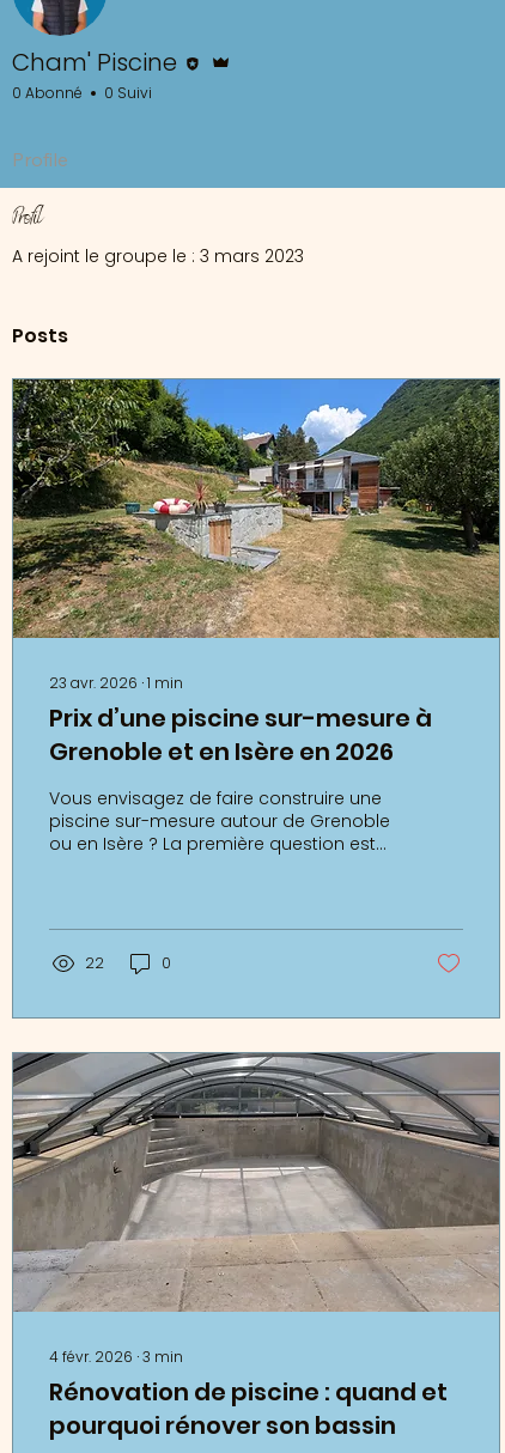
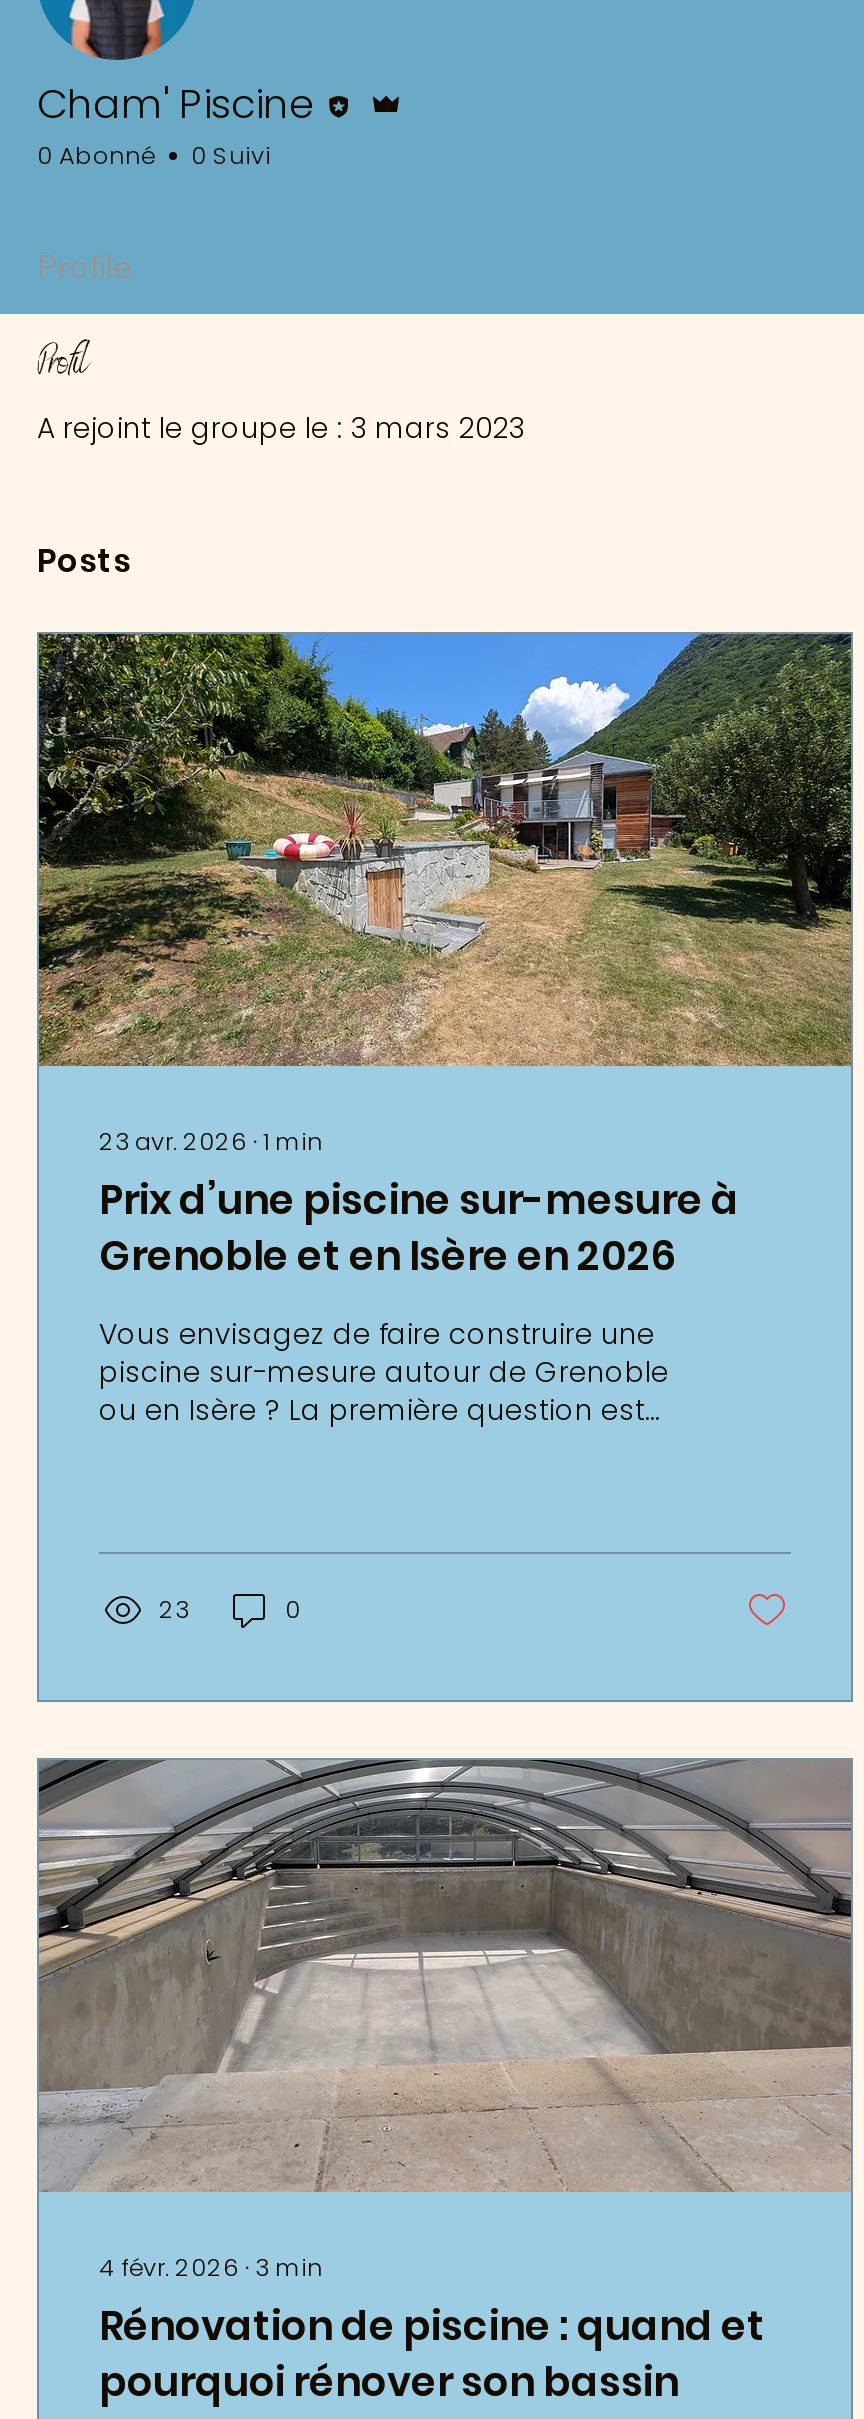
- 22
+ 23
